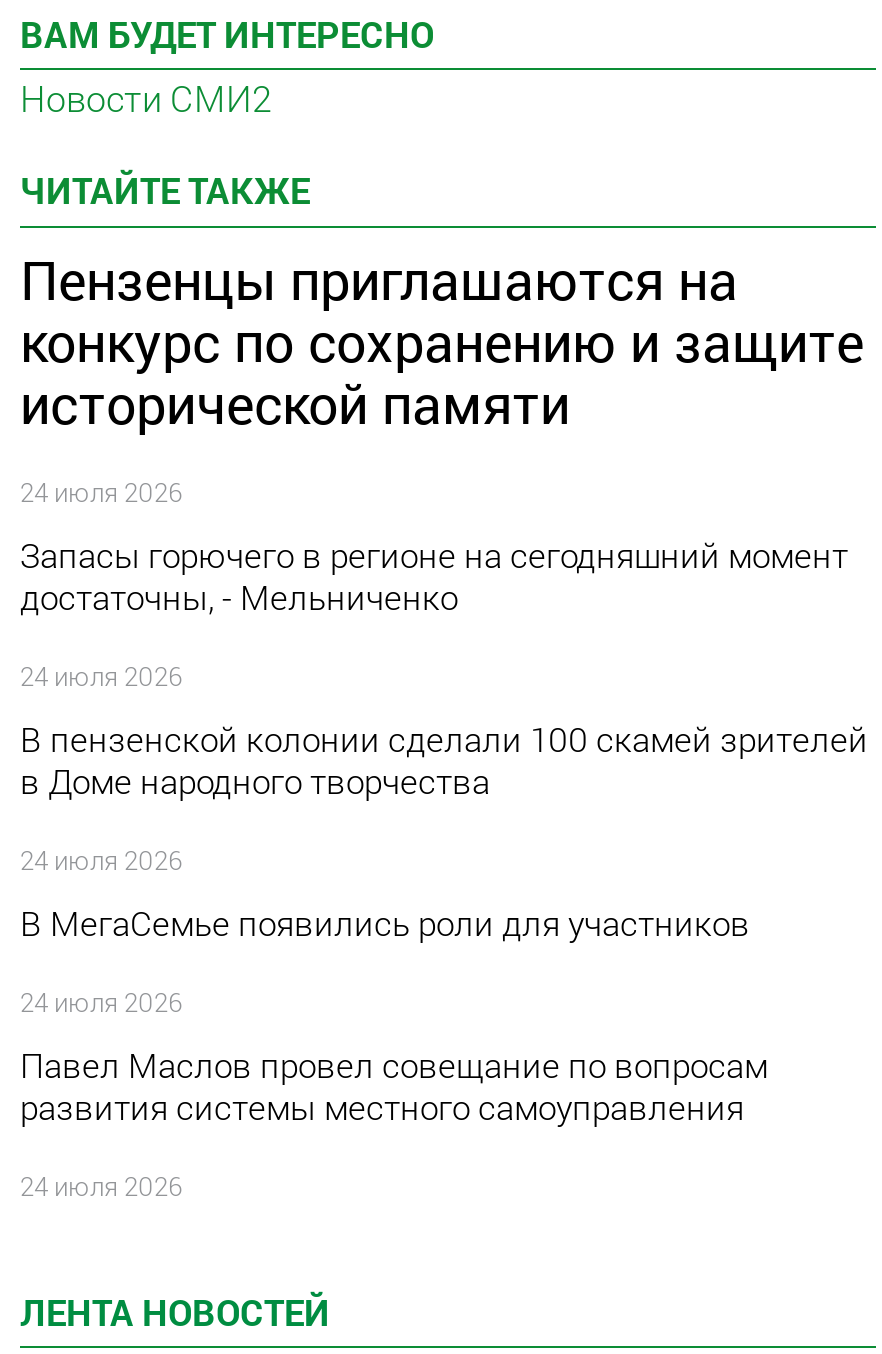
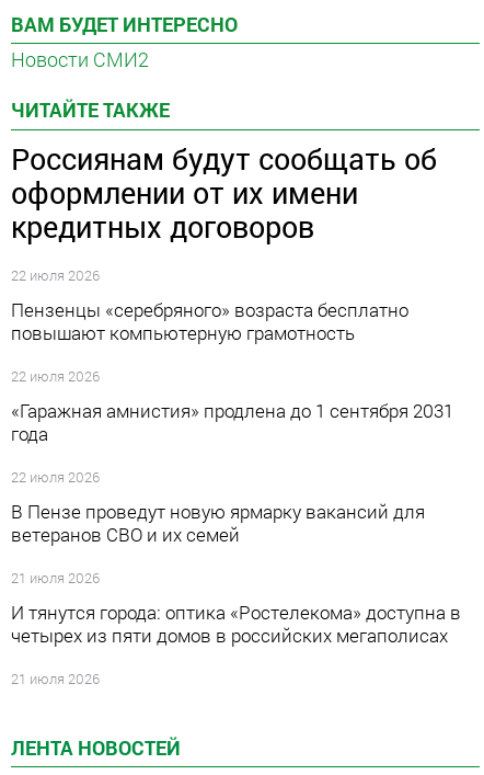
- Пензенцы приглашаются на
- конкурс по сохранению и защите
- исторической памяти
+ Россиянам будут сообщать об
+ оформлении от их имени
+ кредитных договоров

- 24 июля 2026
+ 22 июля 2026

- Запасы горючего в регионе на сегодняшний момент
- достаточны, - Мельниченко
+ Пензенцы «серебряного» возраста бесплатно
+ повышают компьютерную грамотность

- 24 июля 2026
+ 22 июля 2026

- В пензенской колонии сделали 100 скамей зрителей
- в Доме народного творчества
+ «Гаражная амнистия» продлена до 1 сентября 2031
+ года

- 24 июля 2026
+ 22 июля 2026

- В МегаСемье появились роли для участников
+ В Пензе проведут новую ярмарку вакансий для
+ ветеранов СВО и их семей

- 24 июля 2026
+ 21 июля 2026

- Павел Маслов провел совещание по вопросам
- развития системы местного самоуправления
+ И тянутся города: оптика «Ростелекома» доступна в
+ четырех из пяти домов в российских мегаполисах

- 24 июля 2026
+ 21 июля 2026
